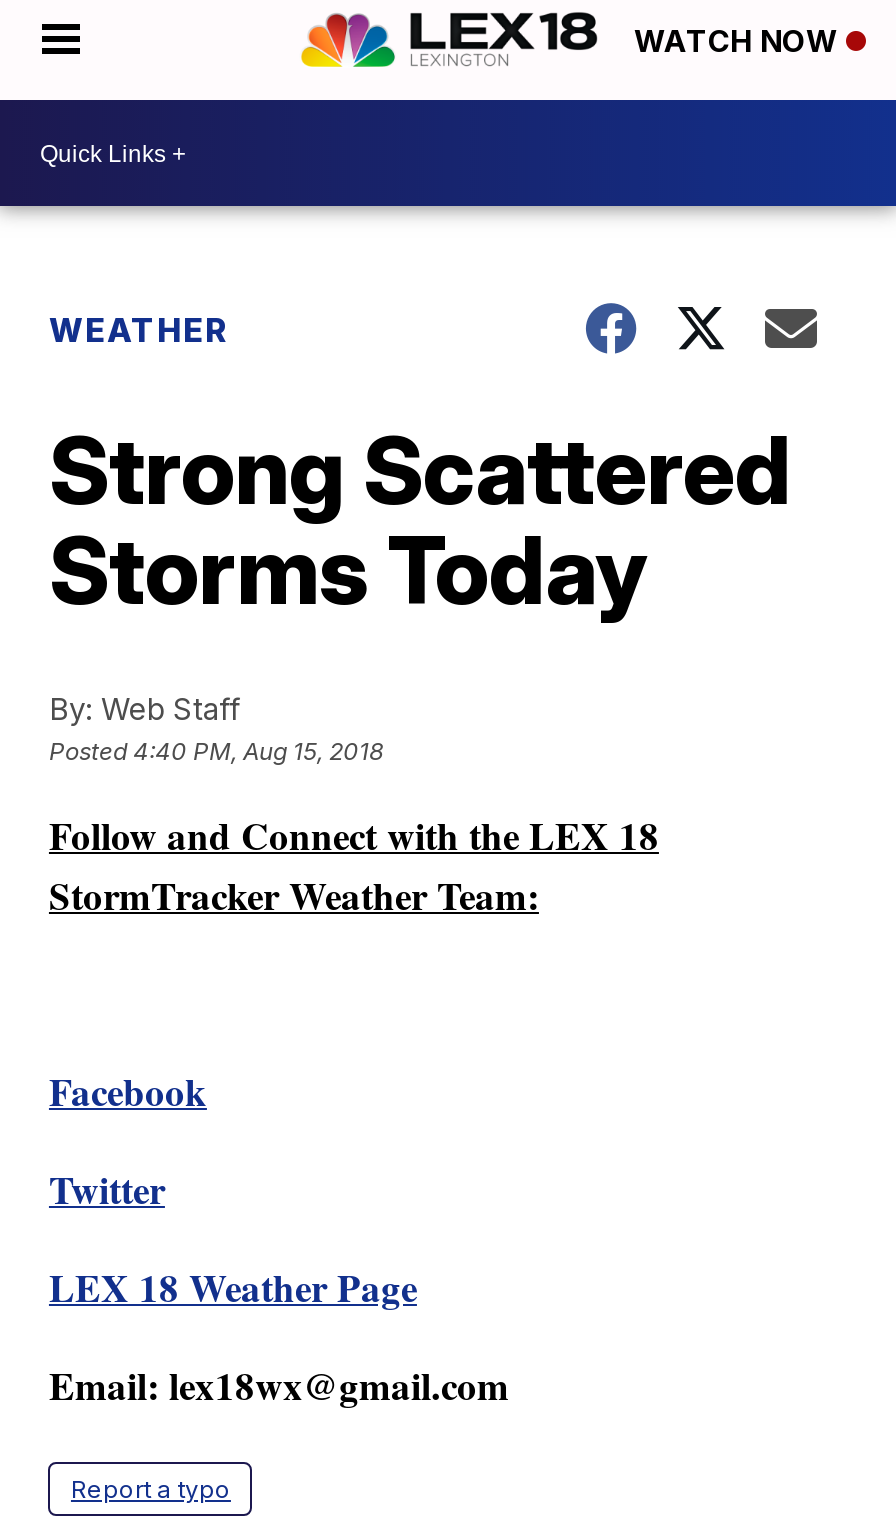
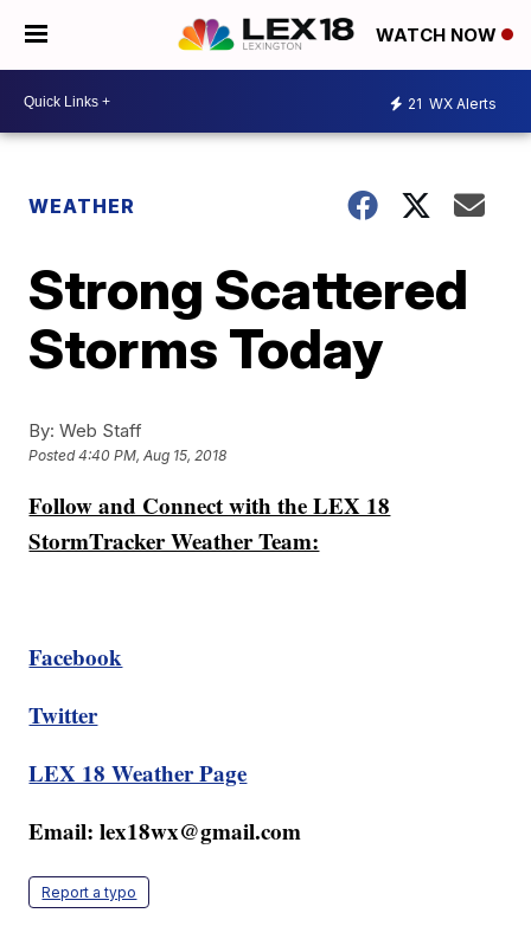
+ 21 WX Alerts
